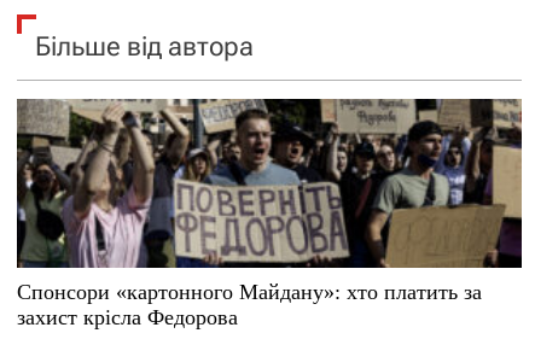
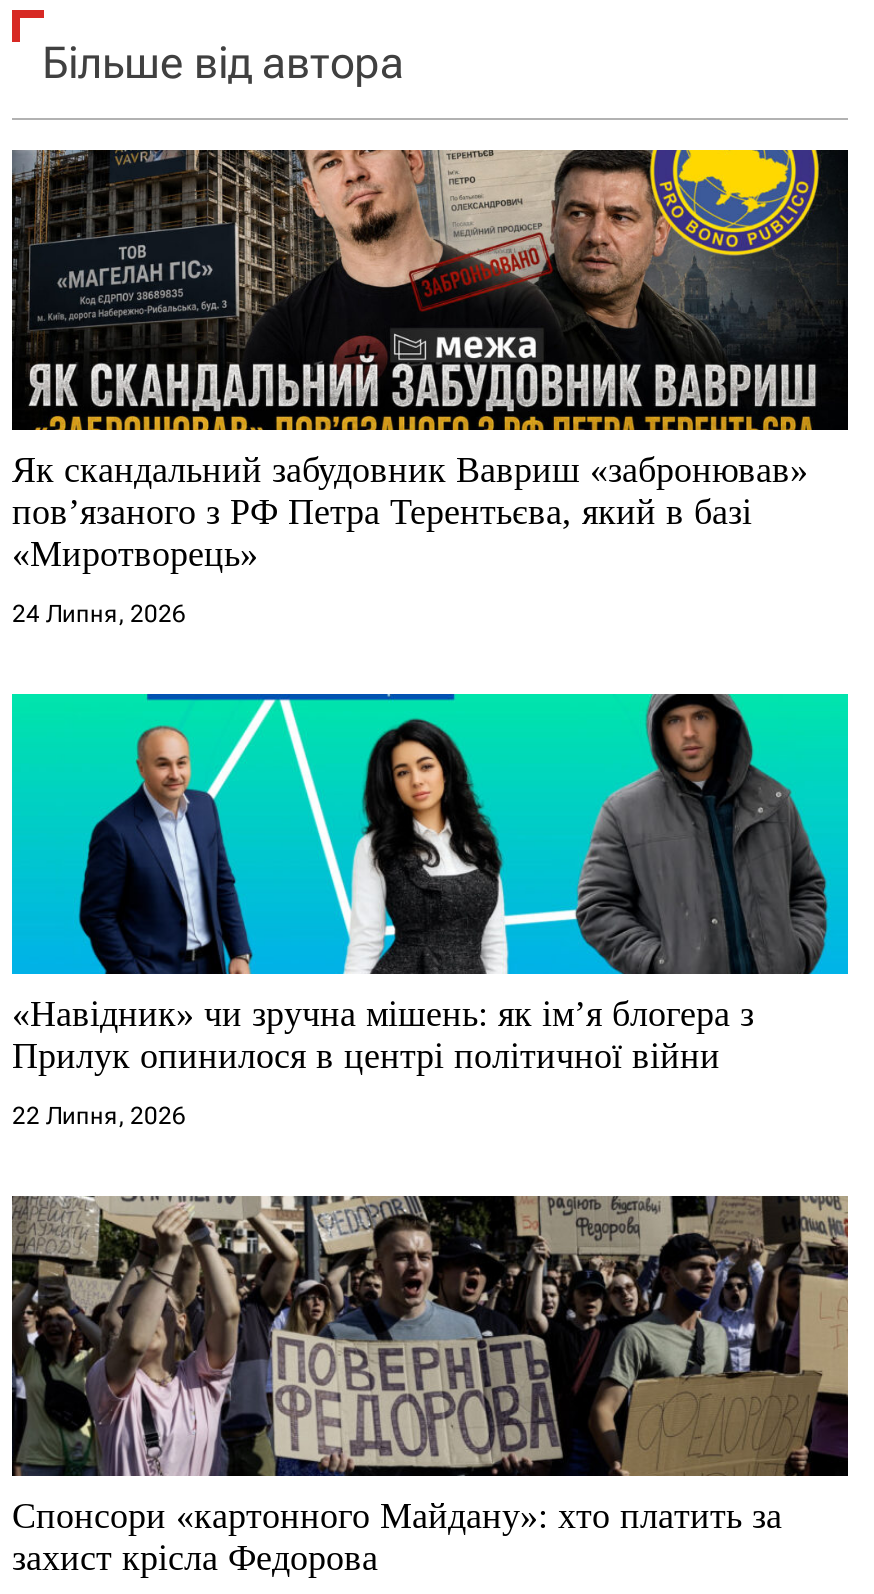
+ [image]
+ Як скандальний забудовник Вавриш «забронював»
+ повʼязаного з РФ Петра Терентьєва, який в базі
+ «Миротворець»
+ 24 Липня, 2026

+ [image]
+ «Навідник» чи зручна мішень: як ім’я блогера з
+ Прилук опинилося в центрі політичної війни
+ 22 Липня, 2026
